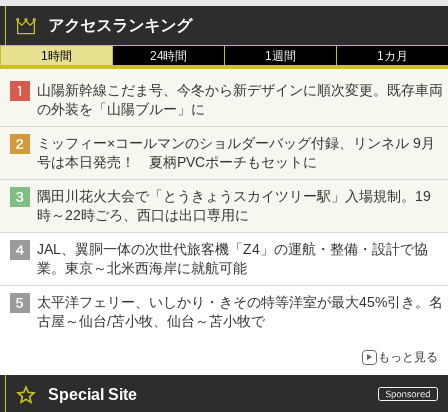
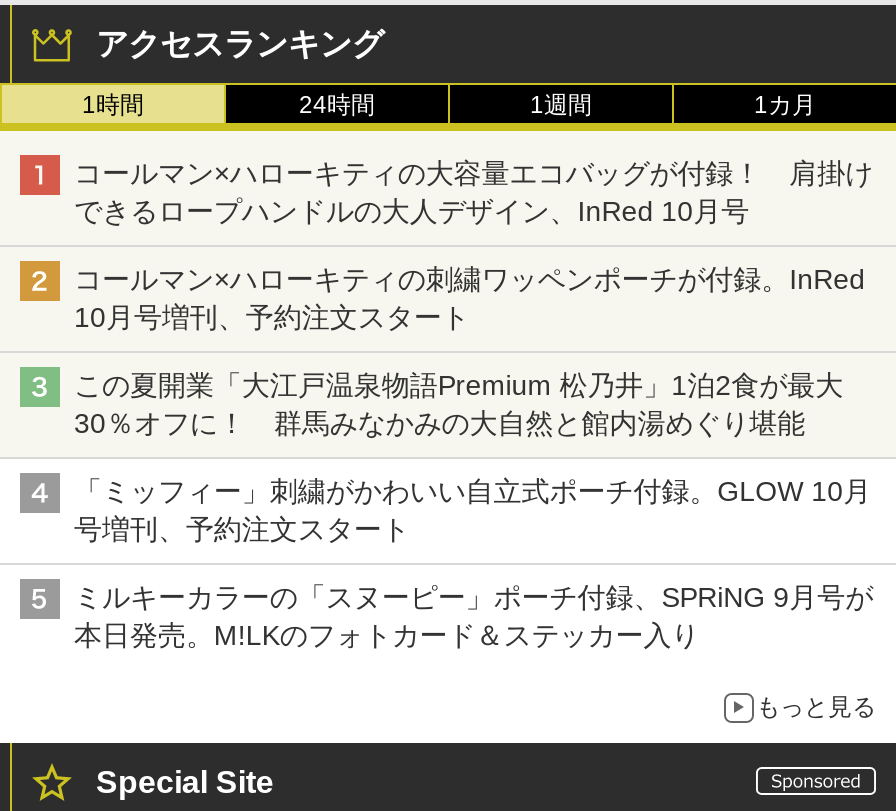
- 山陽新幹線こだま号、今冬から新デザインに順次変更。既存車両
- の外装を「山陽ブルー」に
+ コールマン×ハローキティの大容量エコバッグが付録！ 肩掛け
+ できるロープハンドルの大人デザイン、InRed 10月号

- ミッフィー×コールマンのショルダーバッグ付録、リンネル 9月
- 号は本日発売！ 夏柄PVCポーチもセットに
+ コールマン×ハローキティの刺繍ワッペンポーチが付録。InRed
+ 10月号増刊、予約注文スタート

- 隅田川花火大会で「とうきょうスカイツリー駅」入場規制。19
- 時～22時ごろ、西口は出口専用に
+ この夏開業「大江戸温泉物語Premium 松乃井」1泊2食が最大
+ 30％オフに！ 群馬みなかみの大自然と館内湯めぐり堪能

- JAL、翼胴一体の次世代旅客機「Z4」の運航・整備・設計で協
- 業。東京～北米西海岸に就航可能
+ 「ミッフィー」刺繍がかわいい自立式ポーチ付録。GLOW 10月
+ 号増刊、予約注文スタート

- 太平洋フェリー、いしかり・きその特等洋室が最大45%引き。名
- 古屋～仙台/苫小牧、仙台～苫小牧で
+ ミルキーカラーの「スヌーピー」ポーチ付録、SPRiNG 9月号が
+ 本日発売。M!LKのフォトカード＆ステッカー入り
